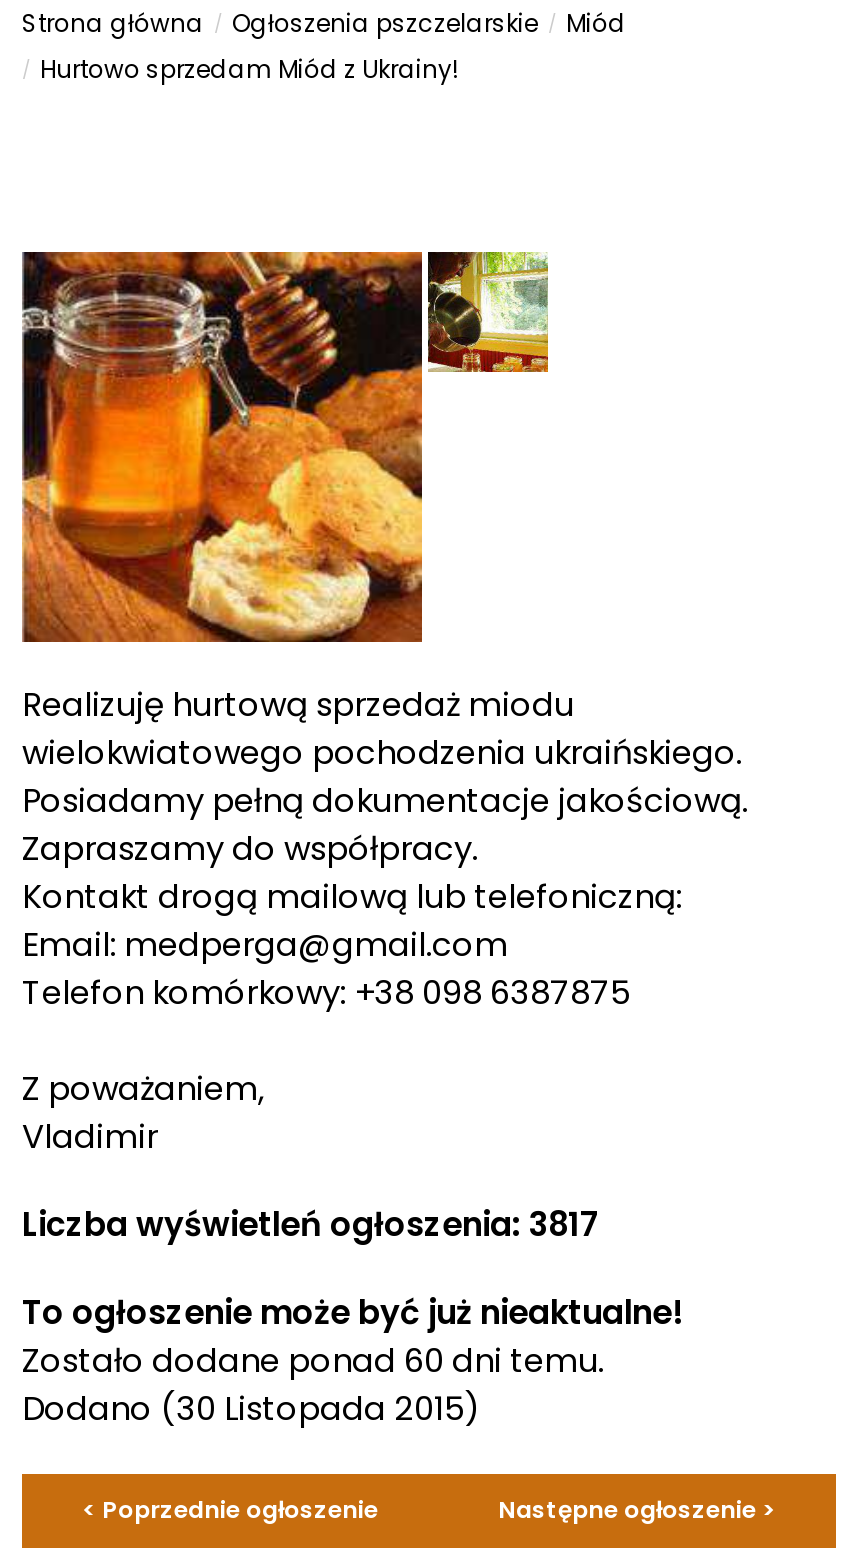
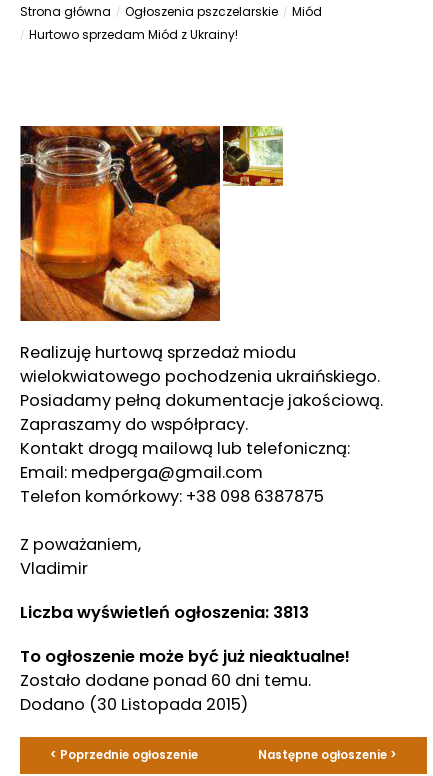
- Liczba wyświetleń ogłoszenia: 3817
+ Liczba wyświetleń ogłoszenia: 3813
